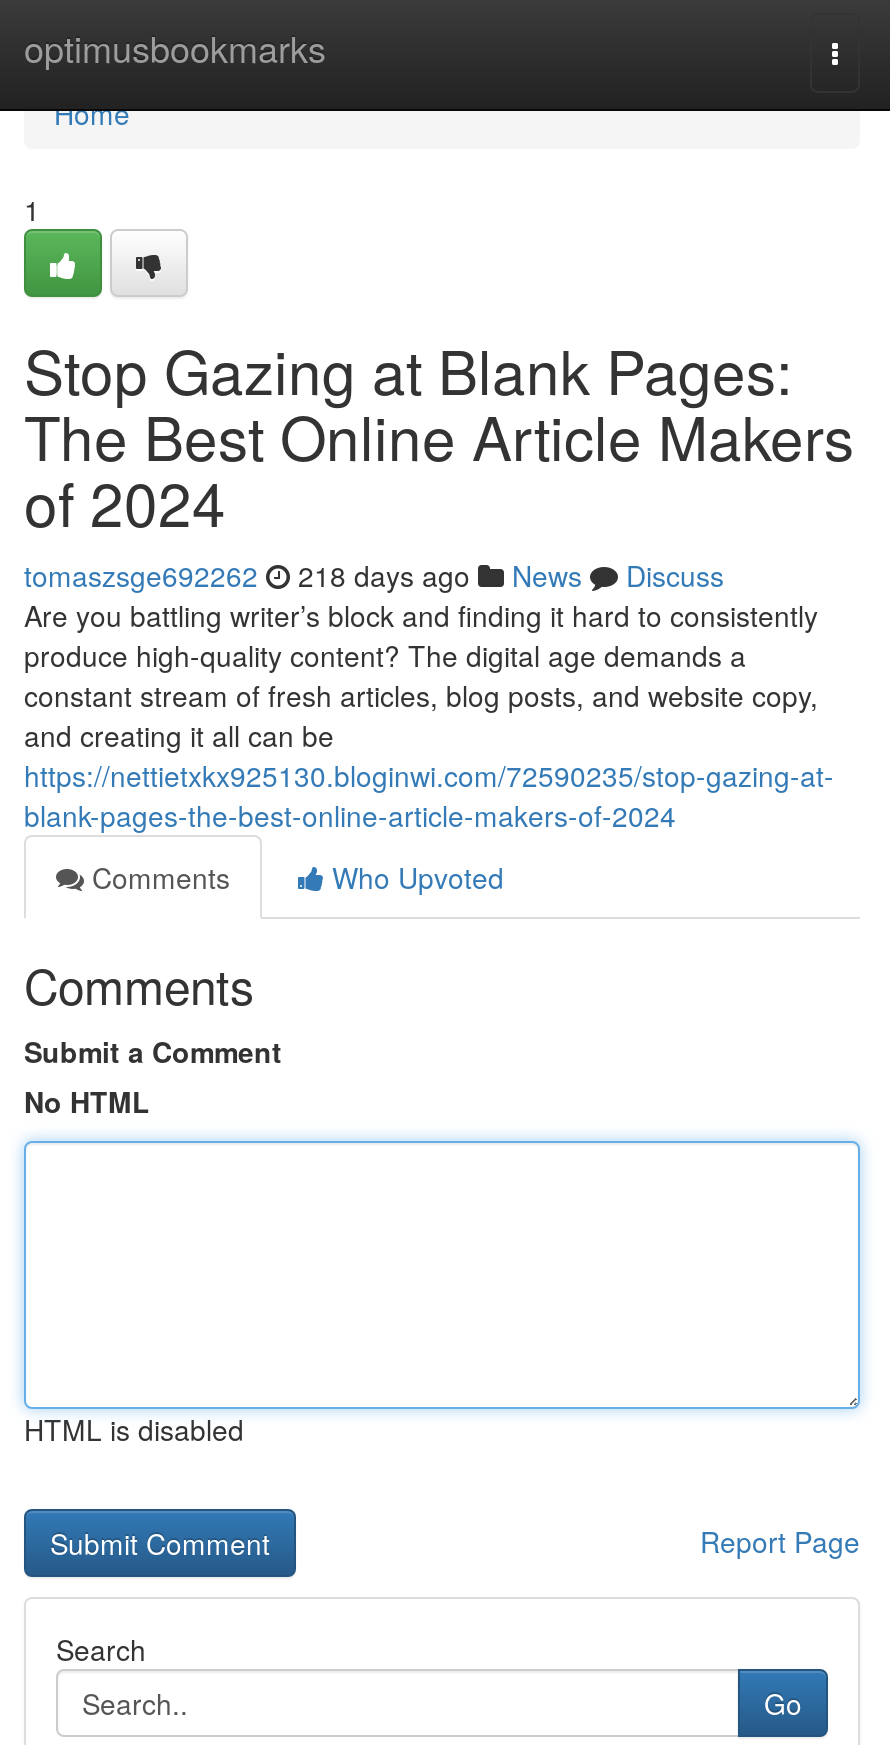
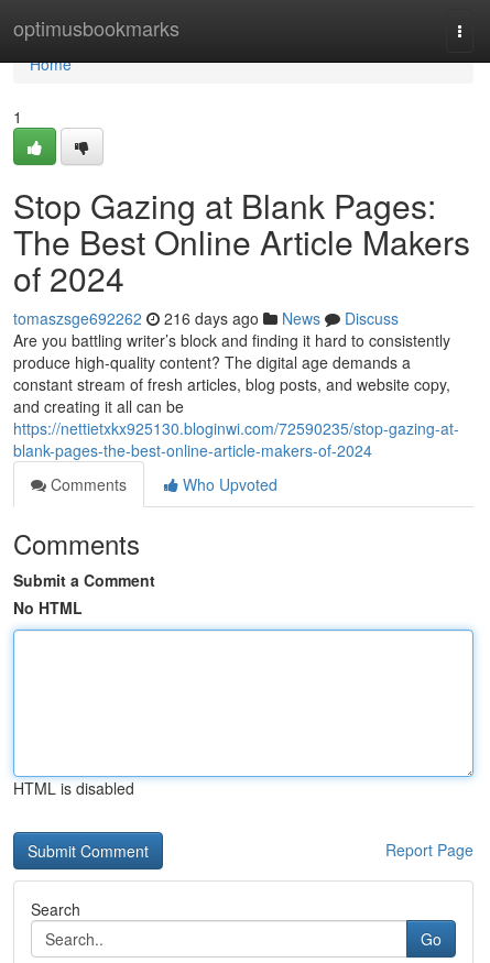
- tomaszsge692262 218 days ago News Discuss
+ tomaszsge692262 216 days ago News Discuss
